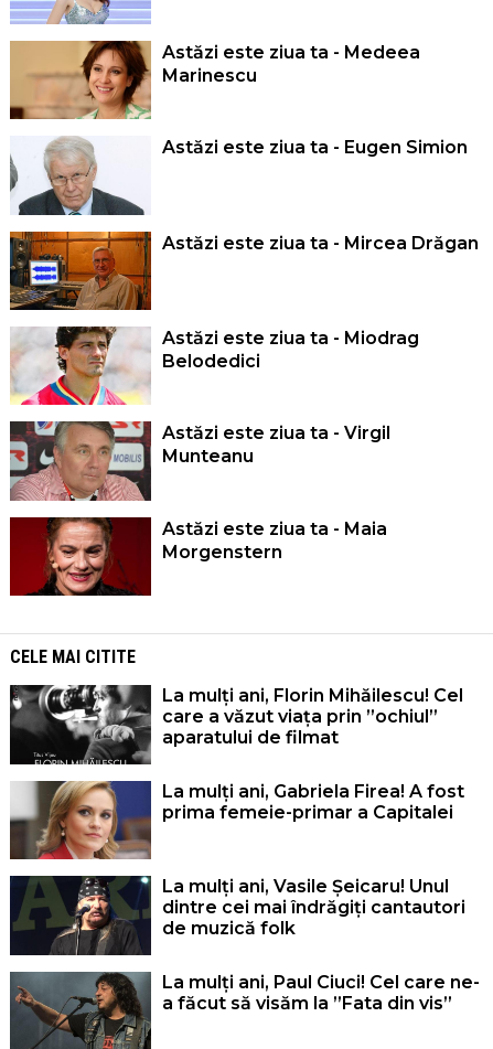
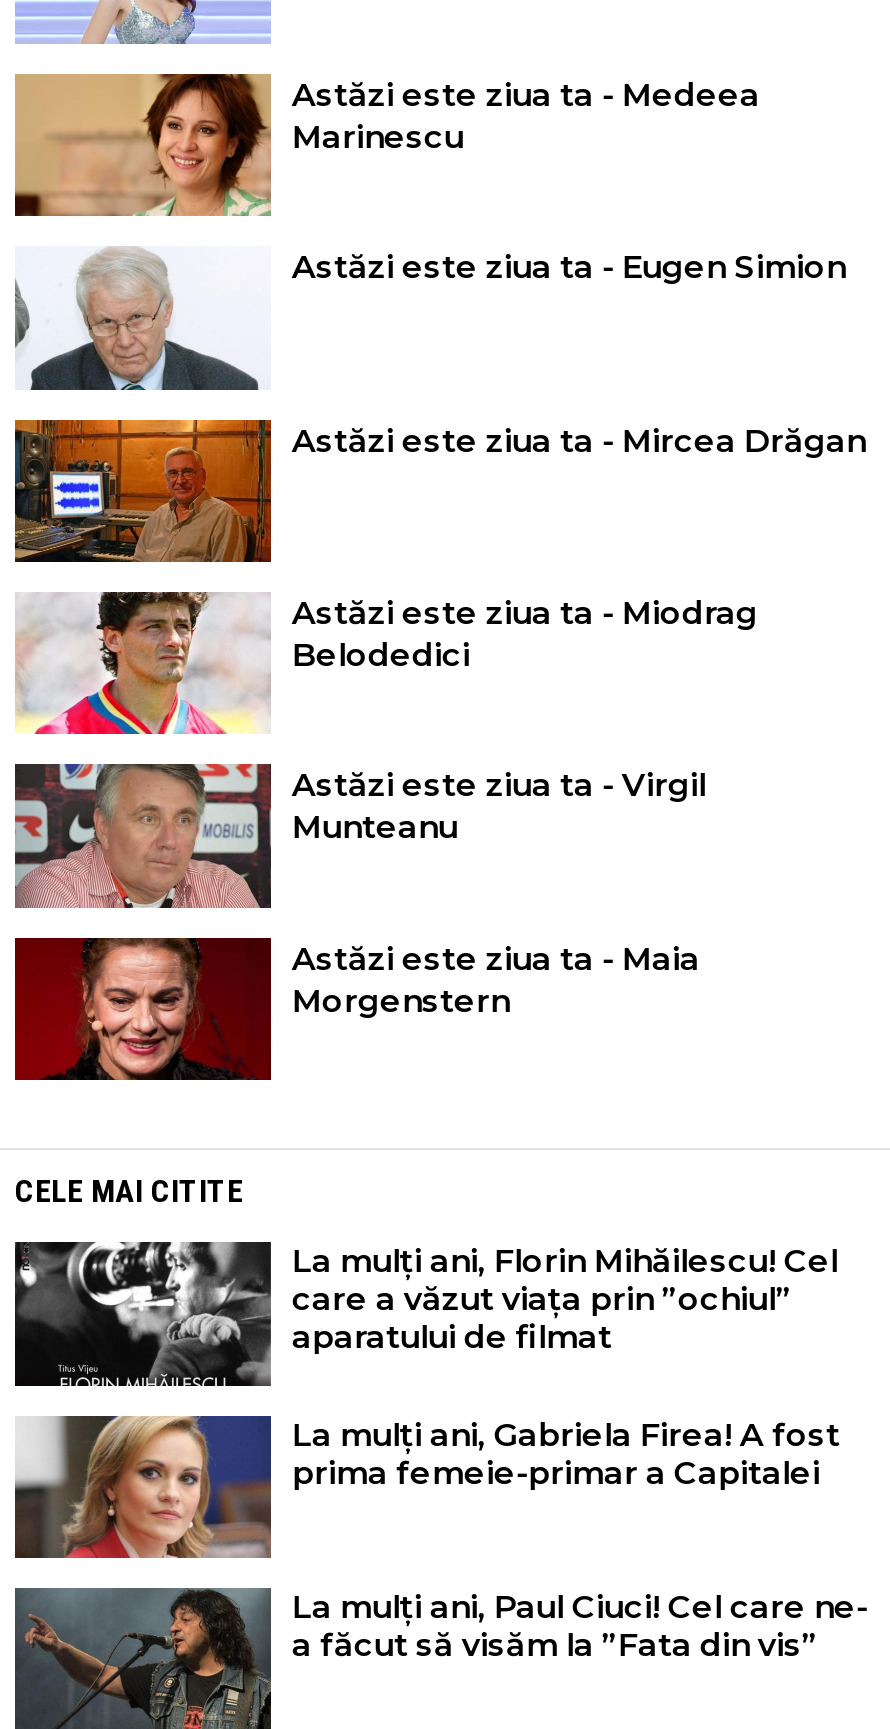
- [image]
- La mulți ani, Vasile Șeicaru! Unul
- dintre cei mai îndrăgiți cantautori
- de muzică folk
